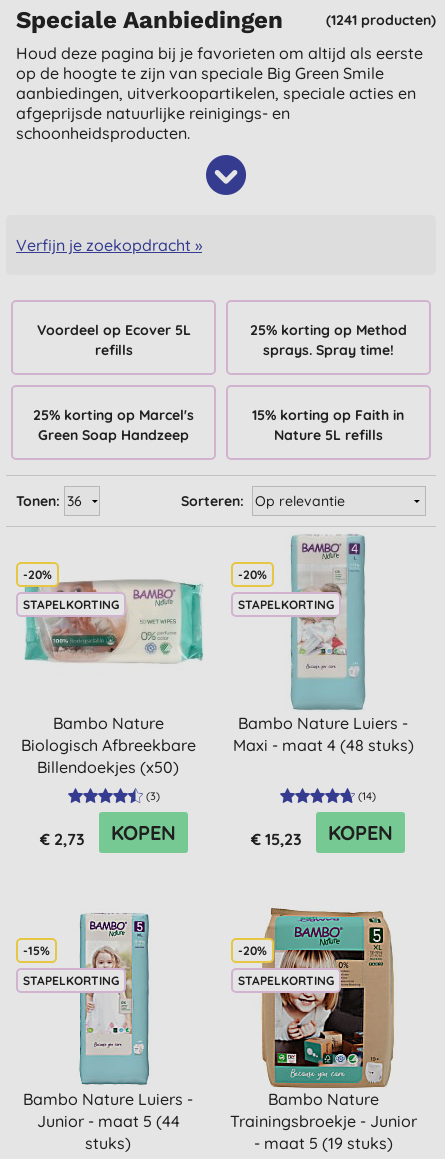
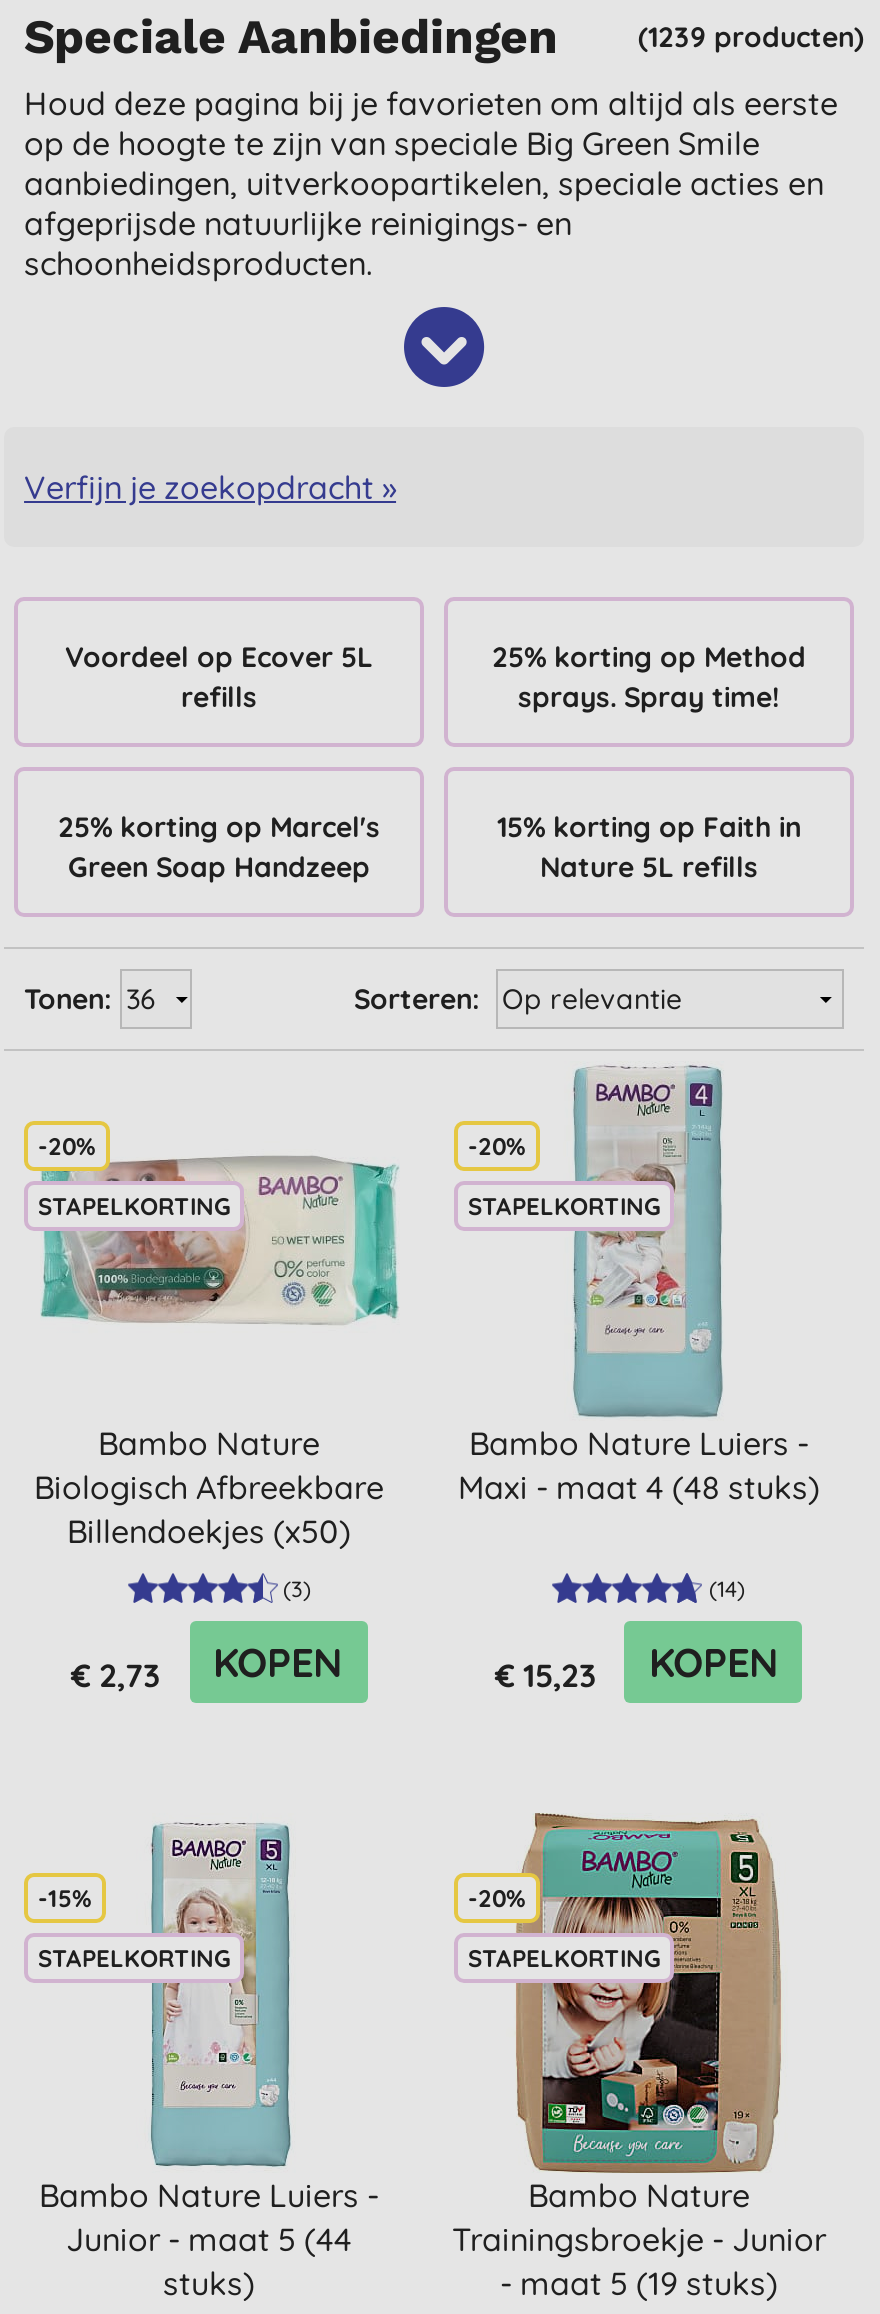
- (1241 producten)
+ (1239 producten)
